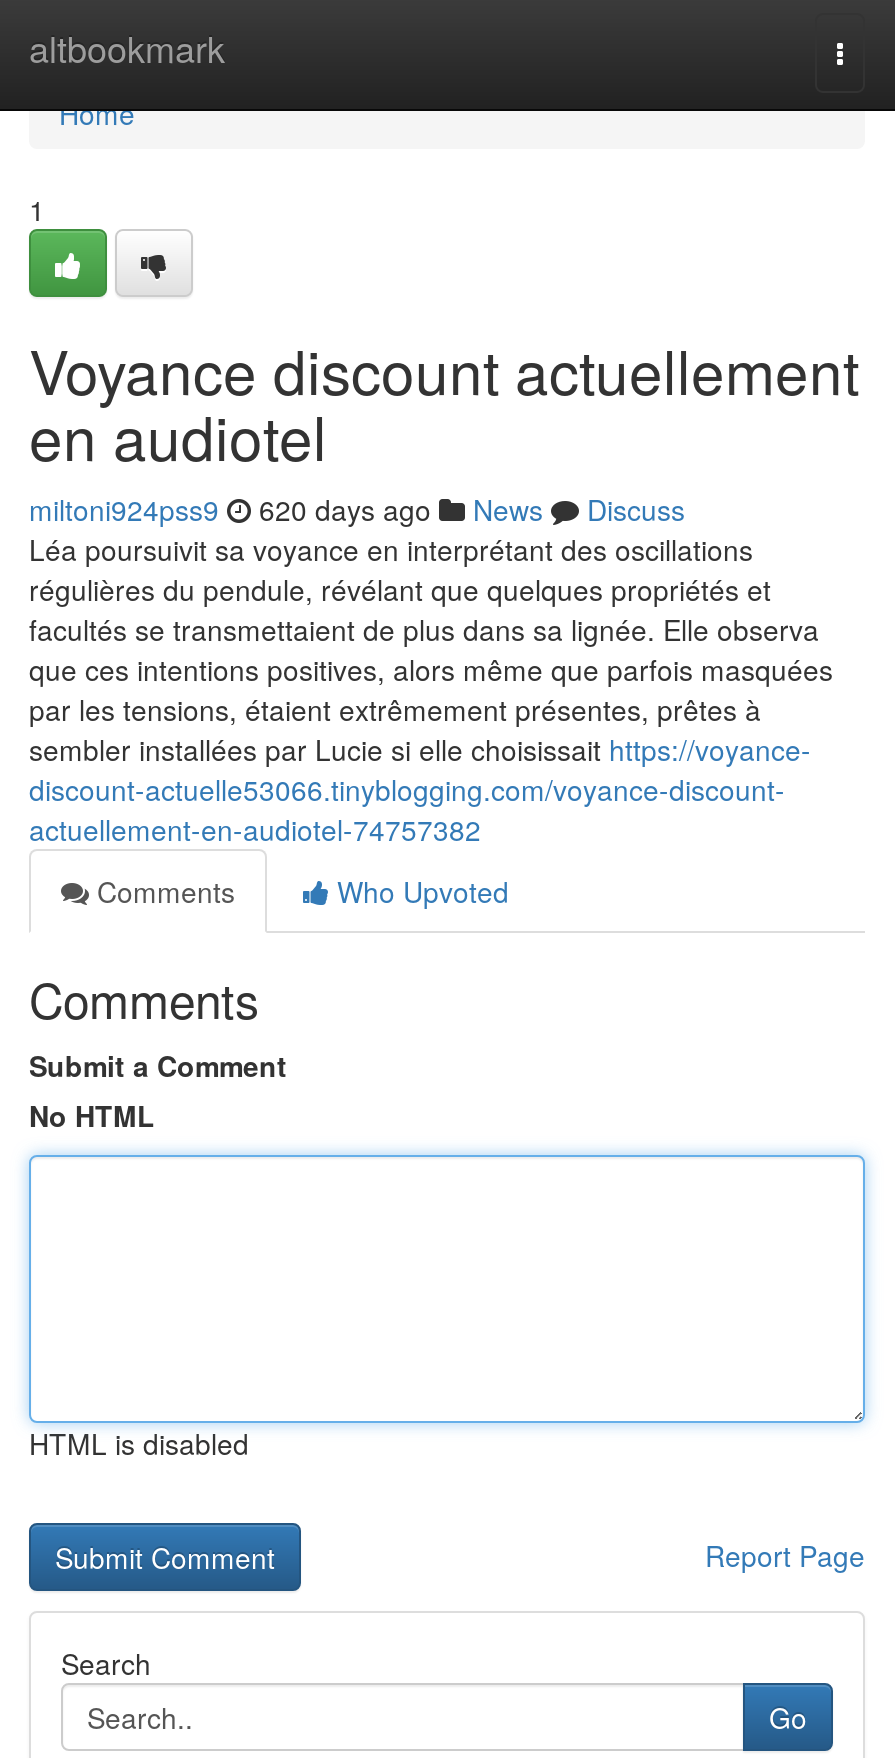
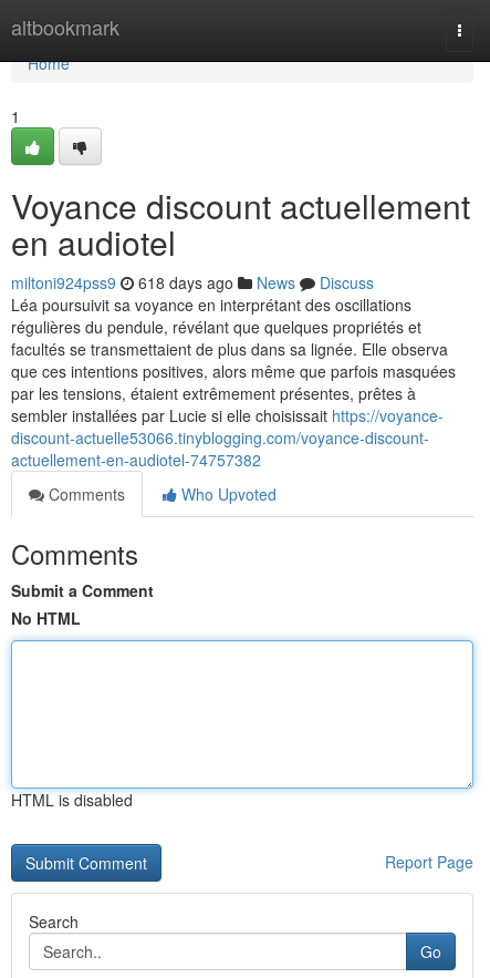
- miltoni924pss9 620 days ago News Discuss
+ miltoni924pss9 618 days ago News Discuss
